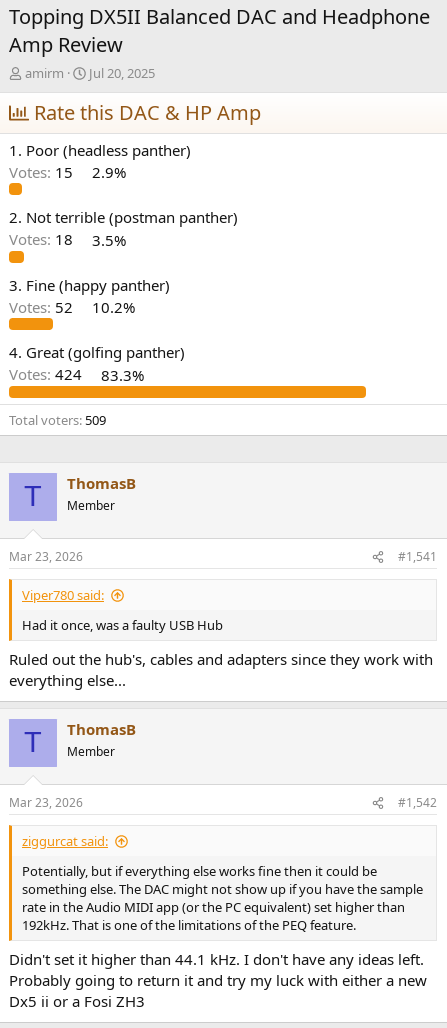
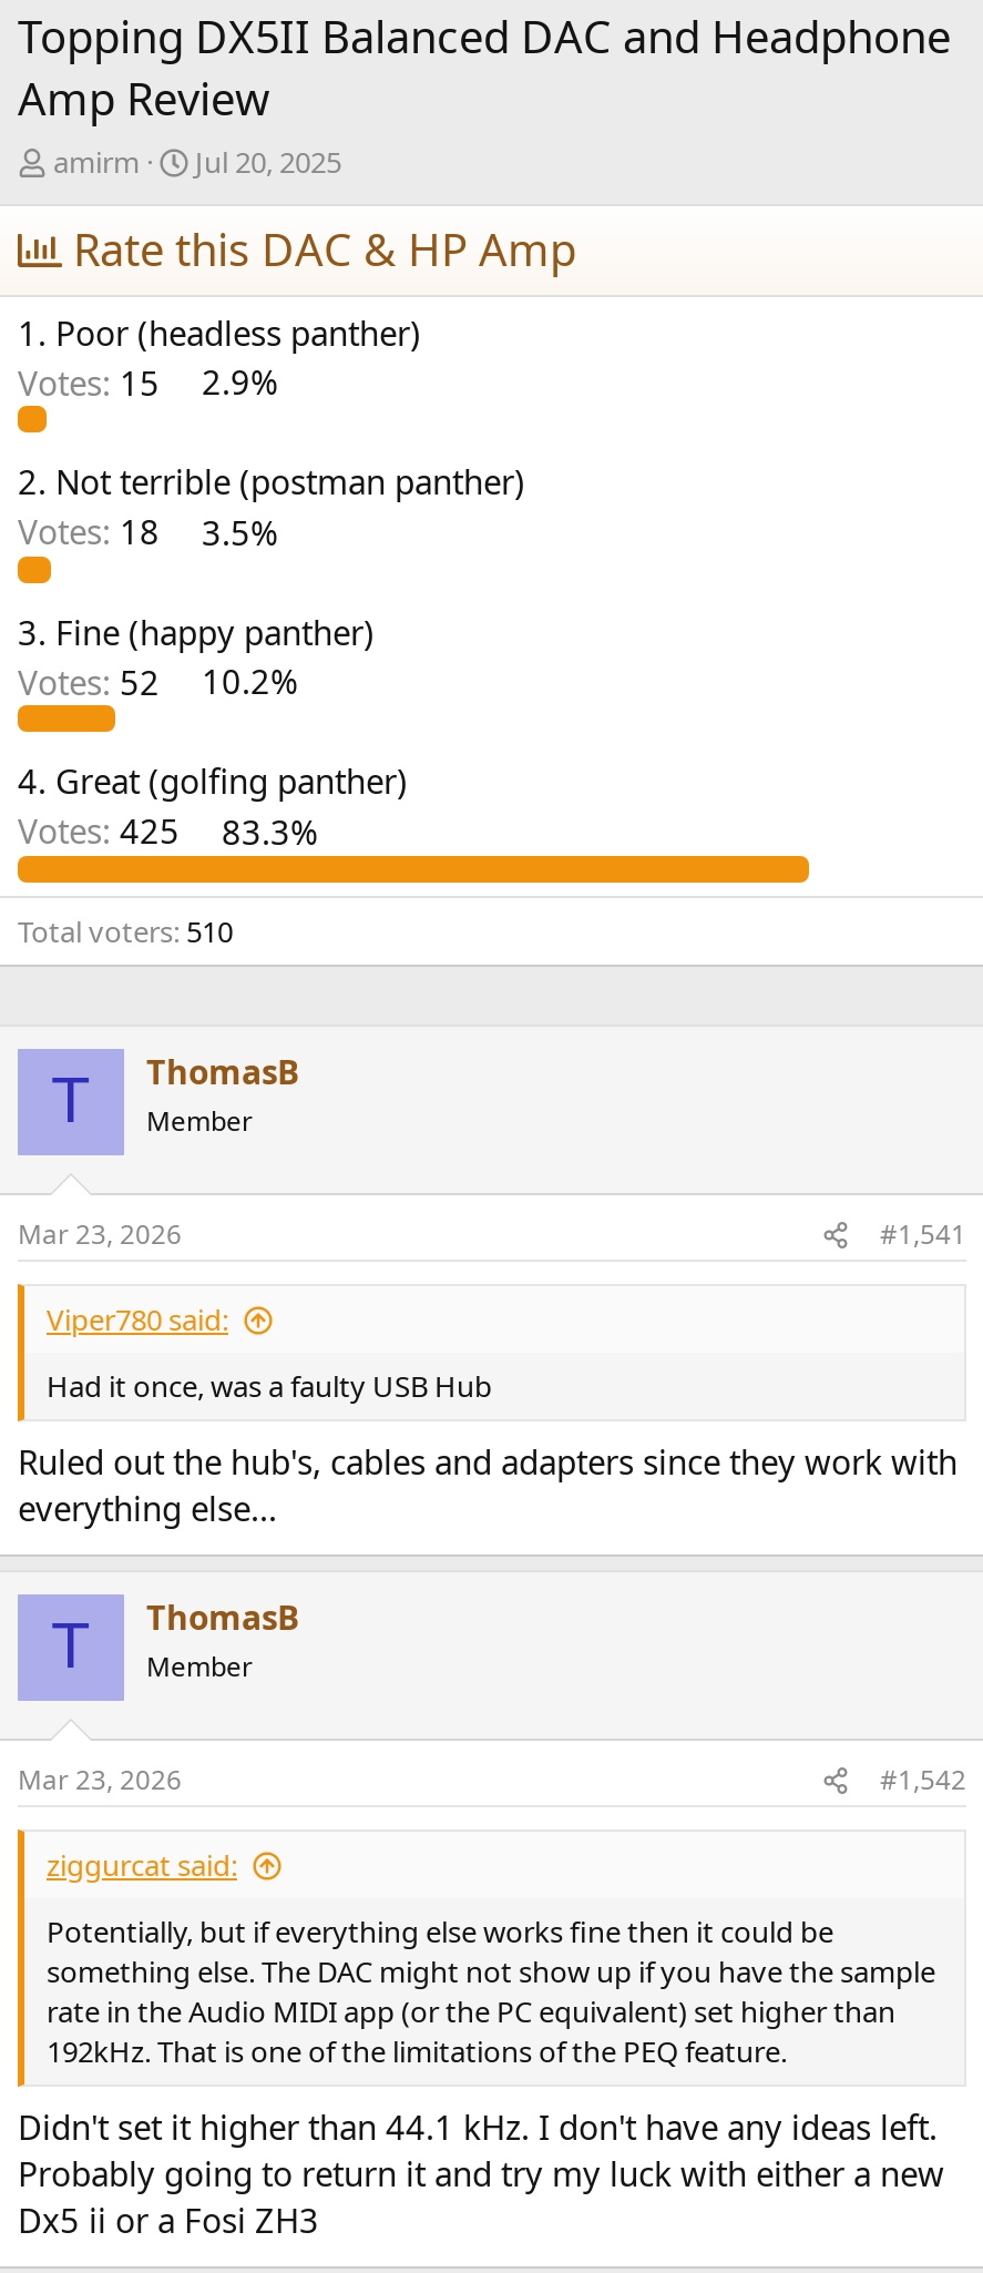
- Votes: 424 83.3%
+ Votes: 425 83.3%

- Total voters 509
+ Total voters 510
